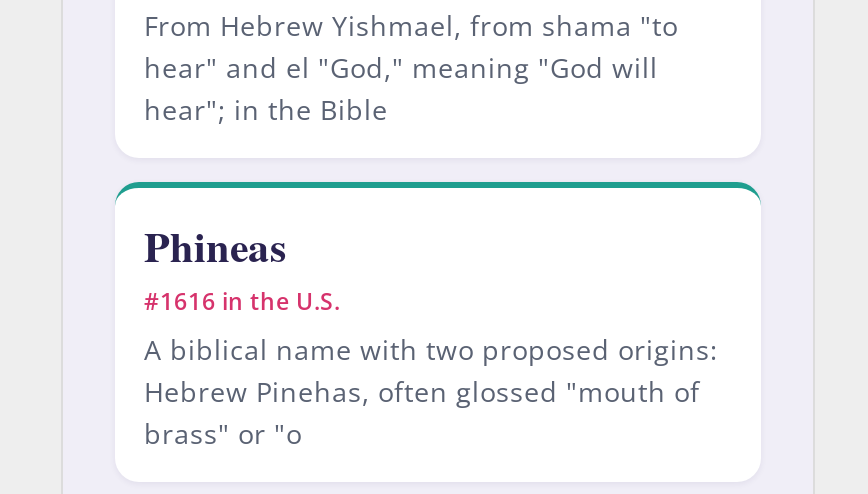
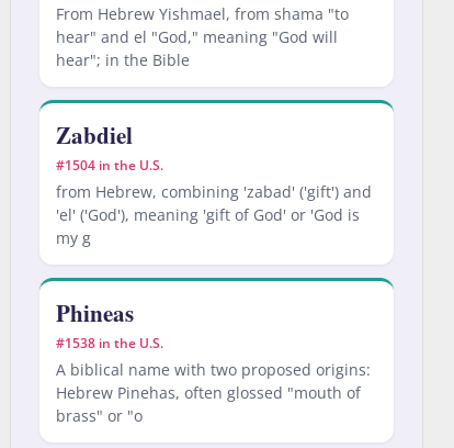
+ Zabdiel
+ #1504 in the U.S.
+ from Hebrew, combining 'zabad' ('gift') and
+ 'el' ('God'), meaning 'gift of God' or 'God is
+ my g

- #1616 in the U.S.
+ #1538 in the U.S.
